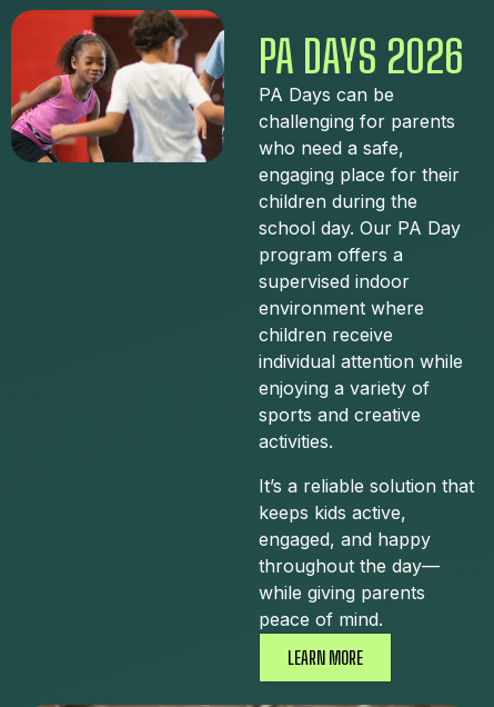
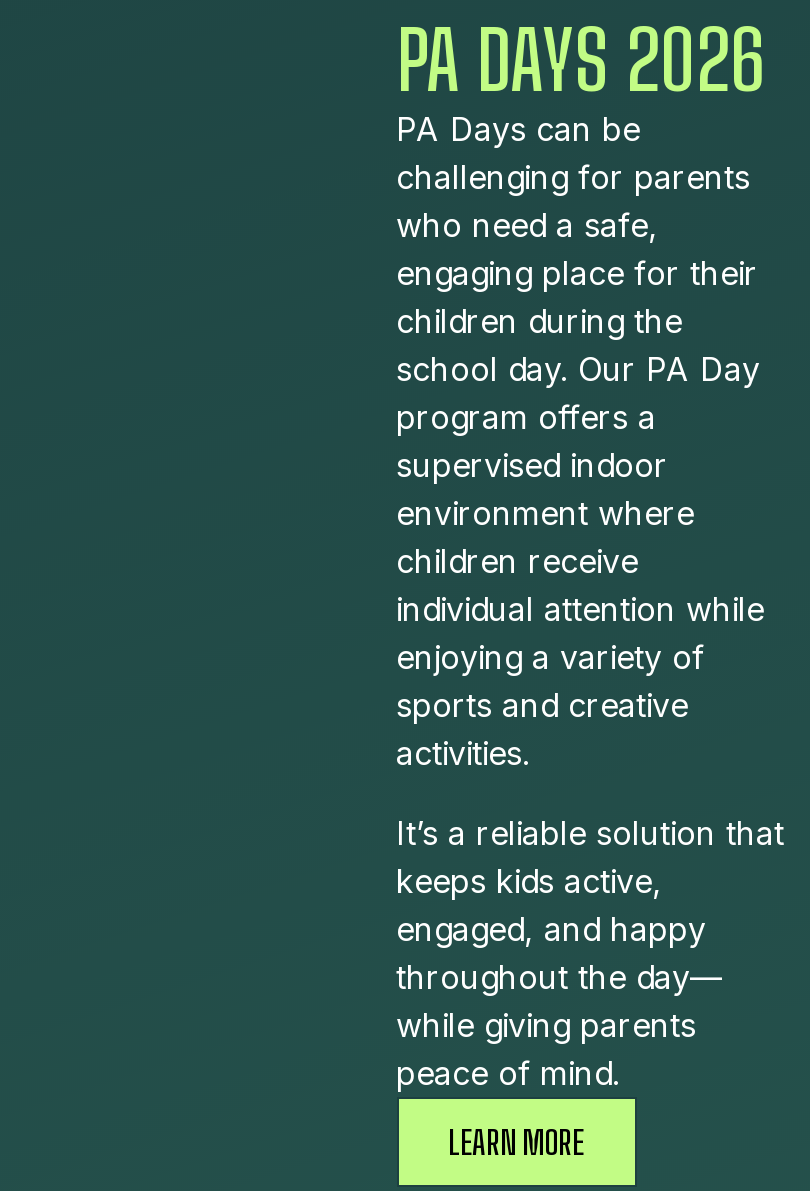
- [image]
